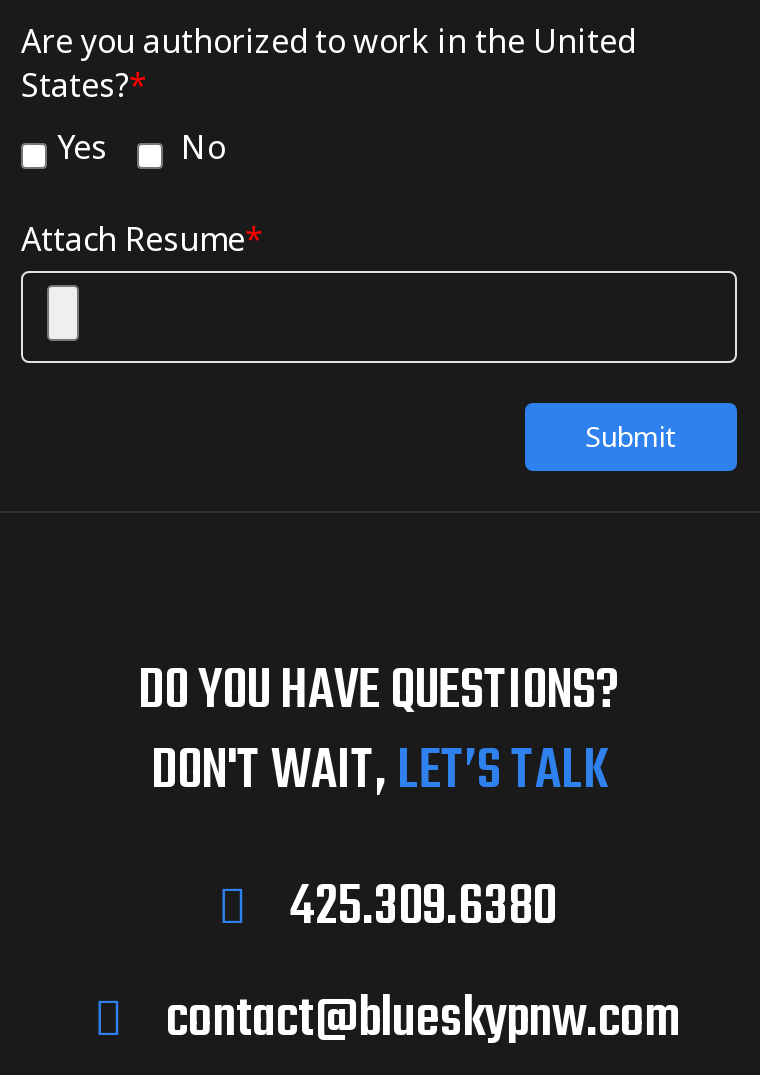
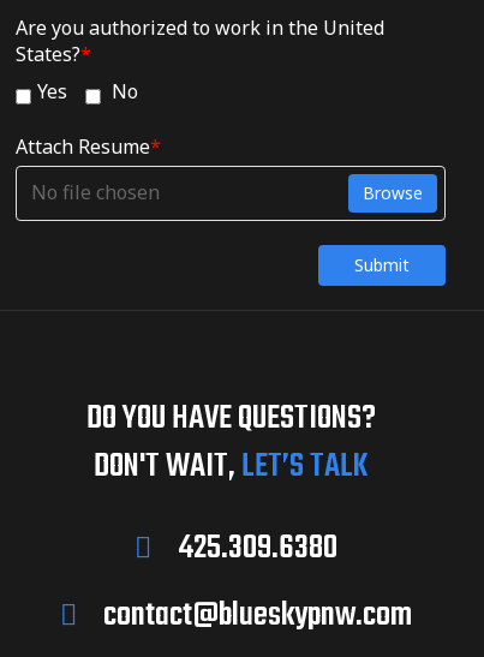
+ No file chosen
+ Browse
